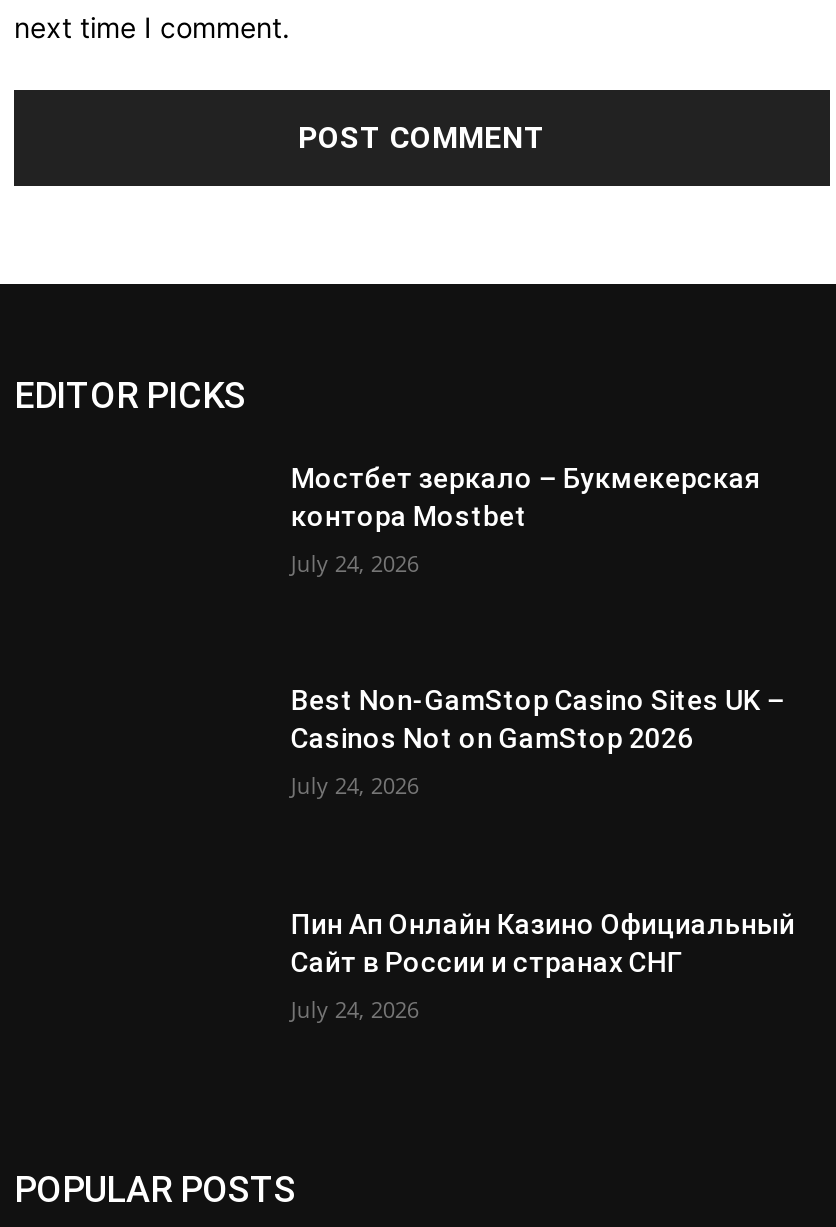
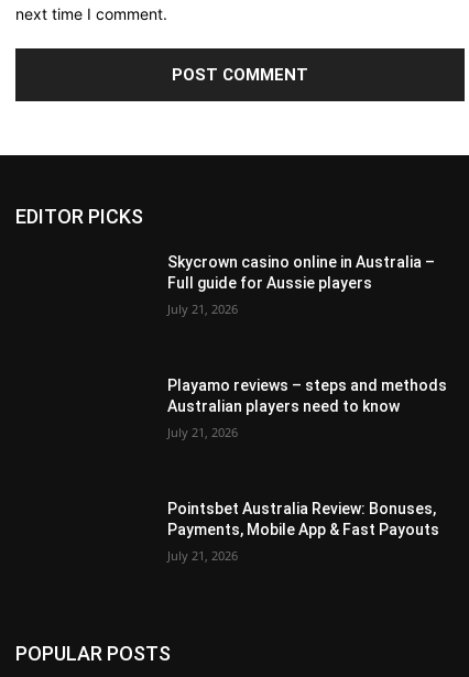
- Мостбет зеркало – Букмекерская
- контора Mostbet
+ Skycrown casino online in Australia –
+ Full guide for Aussie players

- July 24, 2026
+ July 21, 2026

- Best Non-GamStop Casino Sites UK –
- Casinos Not on GamStop 2026
+ Playamo reviews – steps and methods
+ Australian players need to know

- July 24, 2026
+ July 21, 2026

- Пин Ап Онлайн Казино Официальный
- Сайт в России и странах СНГ
+ Pointsbet Australia Review: Bonuses,
+ Payments, Mobile App & Fast Payouts

- July 24, 2026
+ July 21, 2026
